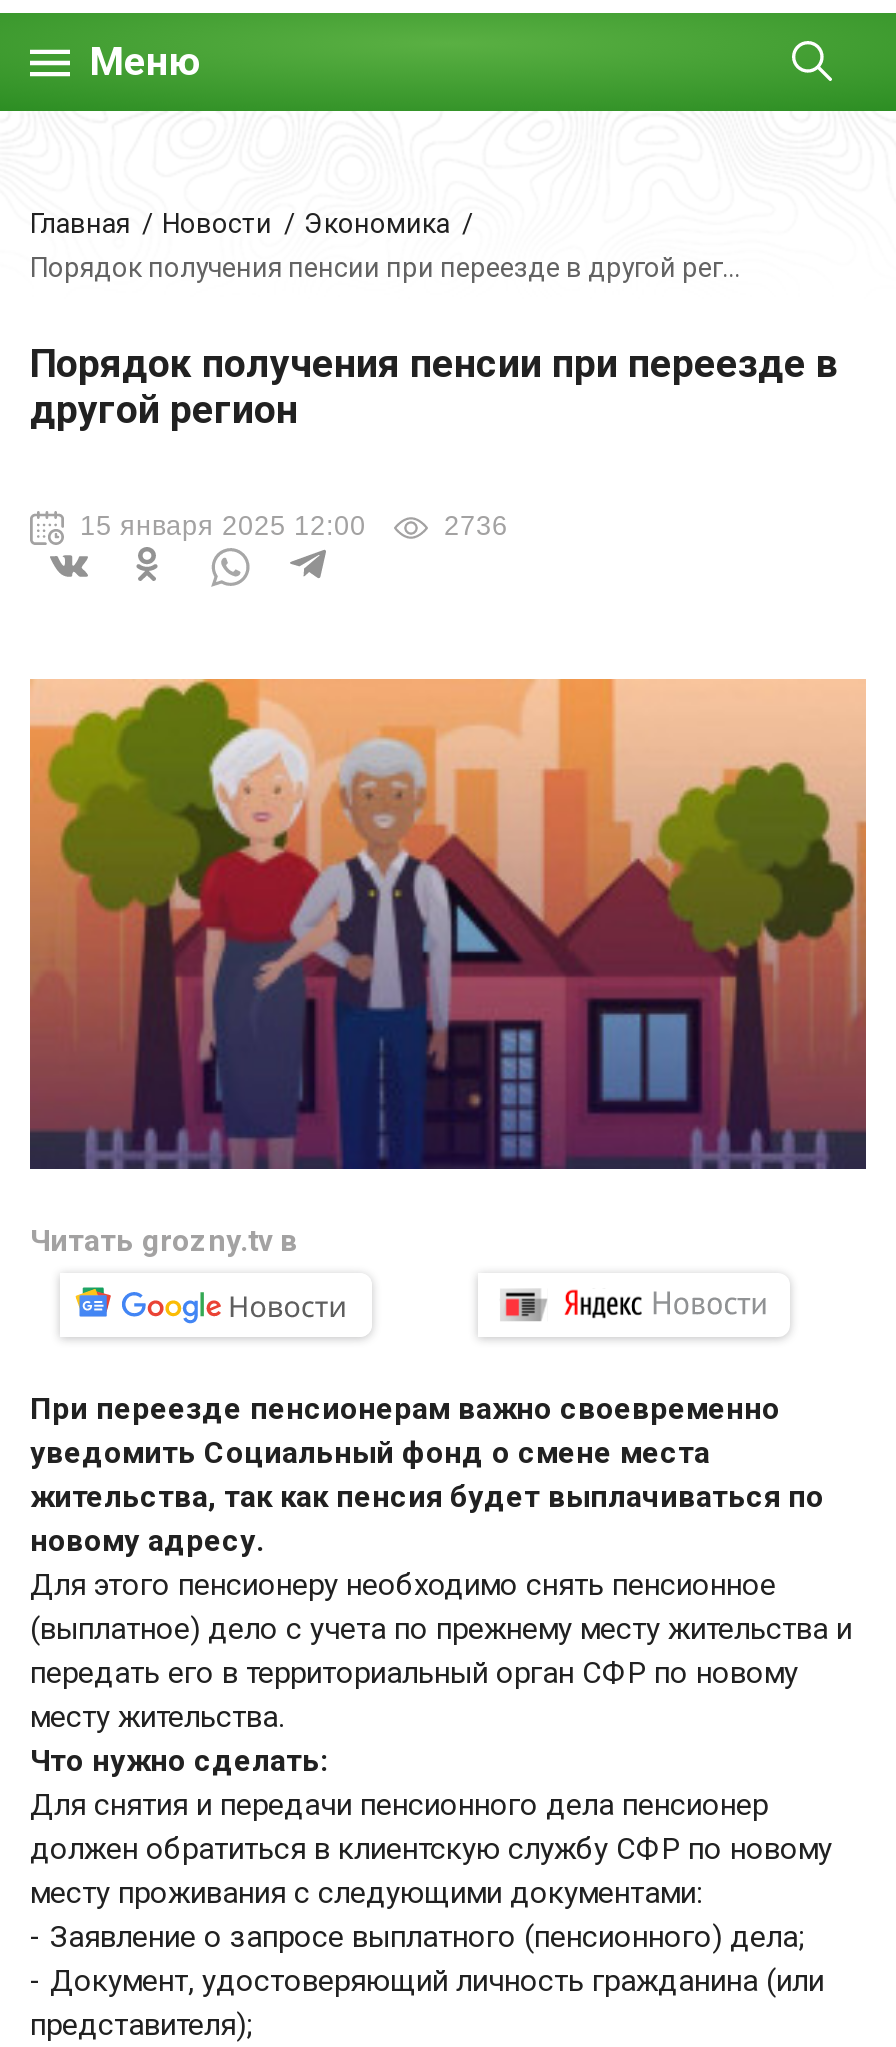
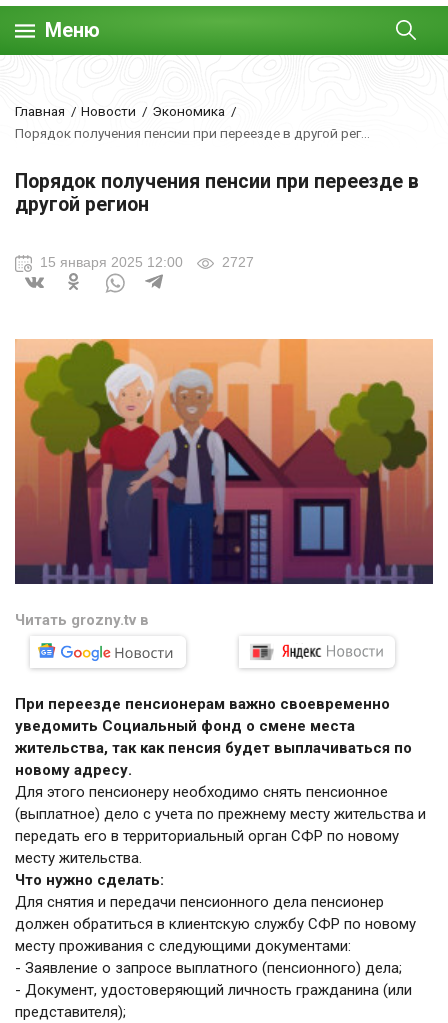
- 2736
+ 2727
